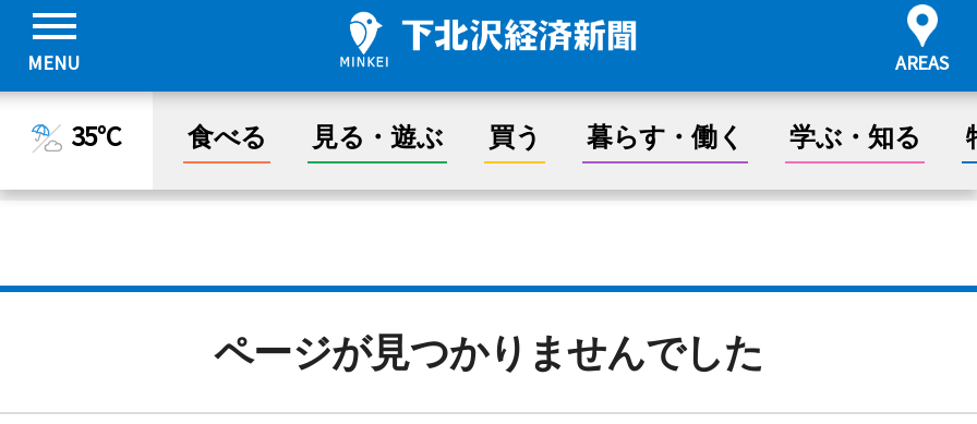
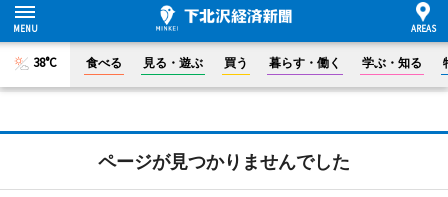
- 35°C
+ 38°C
